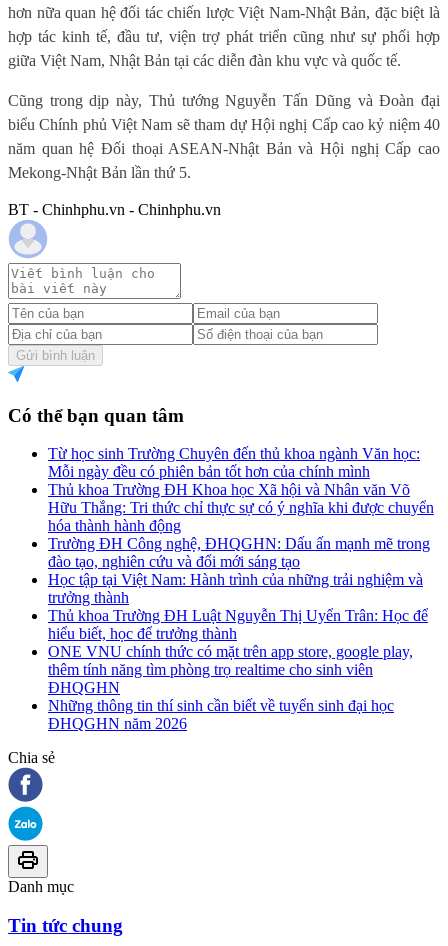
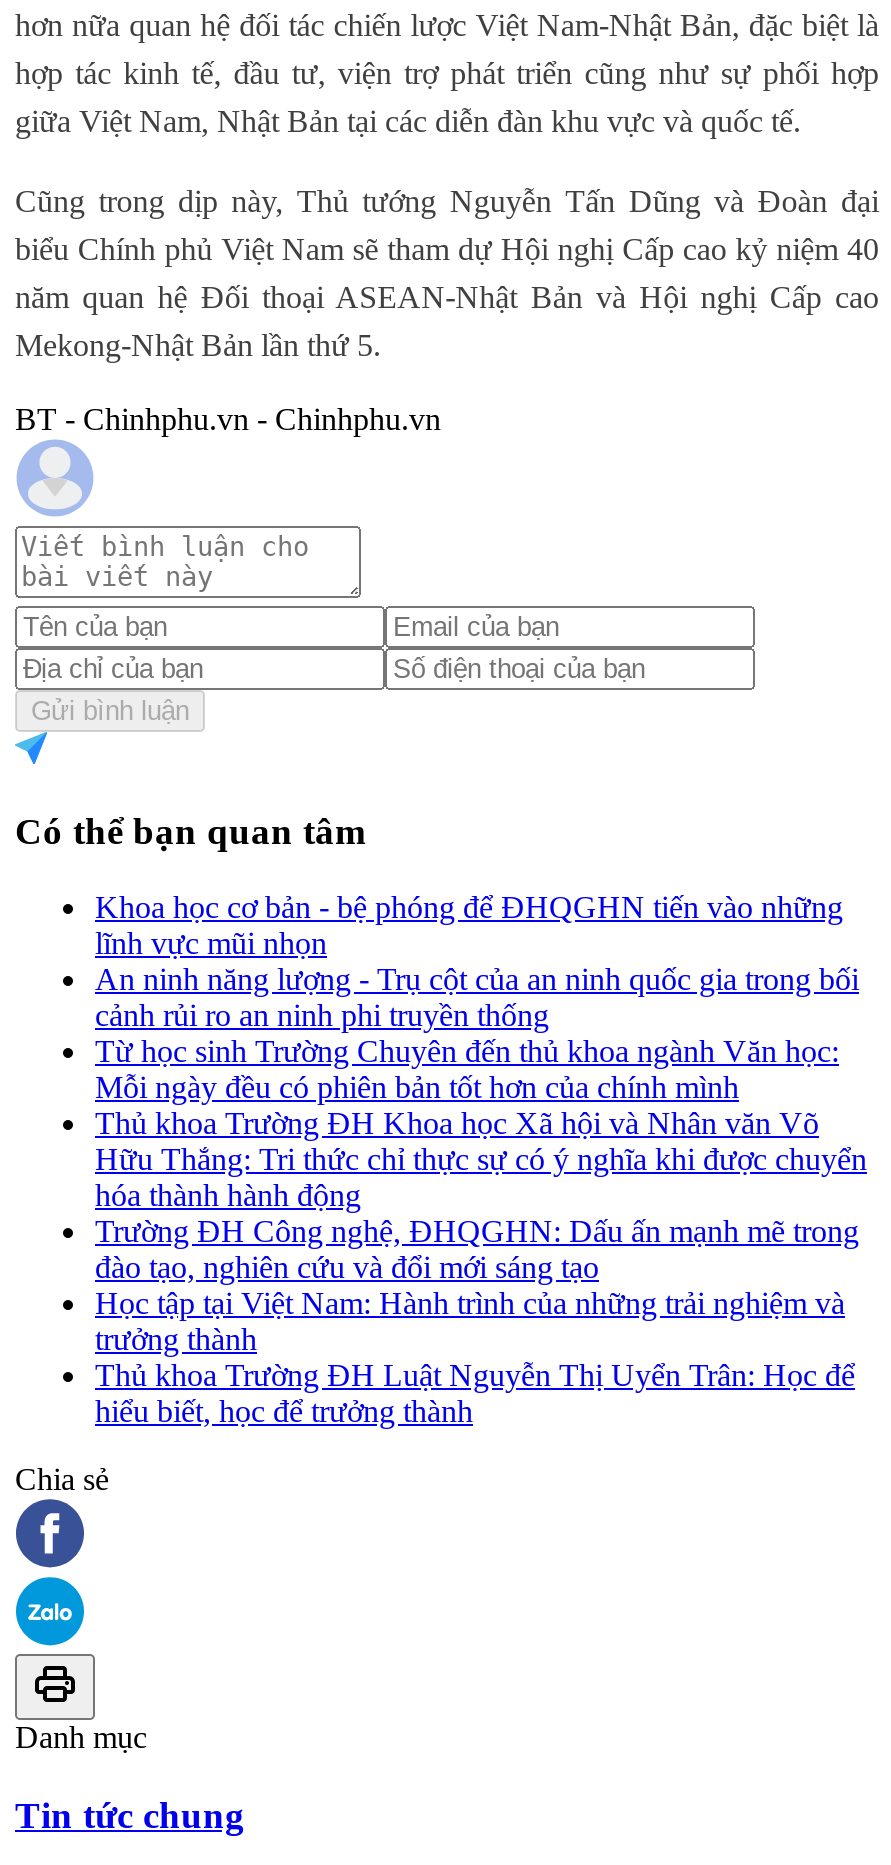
+ Khoa học cơ bản - bệ phóng để ĐHQGHN tiến vào những
+ lĩnh vực mũi nhọn
+ An ninh năng lượng - Trụ cột của an ninh quốc gia trong bối
+ cảnh rủi ro an ninh phi truyền thống

moved down: Từ học sinh Trường Chuyên đến thủ khoa ngành Văn học: | Mỗi ngày đều có phiên bản tốt hơn của chính mình | Thủ khoa Trường ĐH Khoa học Xã hội và Nhân văn Võ | ... | Thủ khoa Trường ĐH Luật Nguyễn Thị Uyển Trân: Học để | hiểu biết, học để trưởng thành

- ONE VNU chính thức có mặt trên app store, google play,
- thêm tính năng tìm phòng trọ realtime cho sinh viên
- ĐHQGHN
- Những thông tin thí sinh cần biết về tuyển sinh đại học
- ĐHQGHN năm 2026
